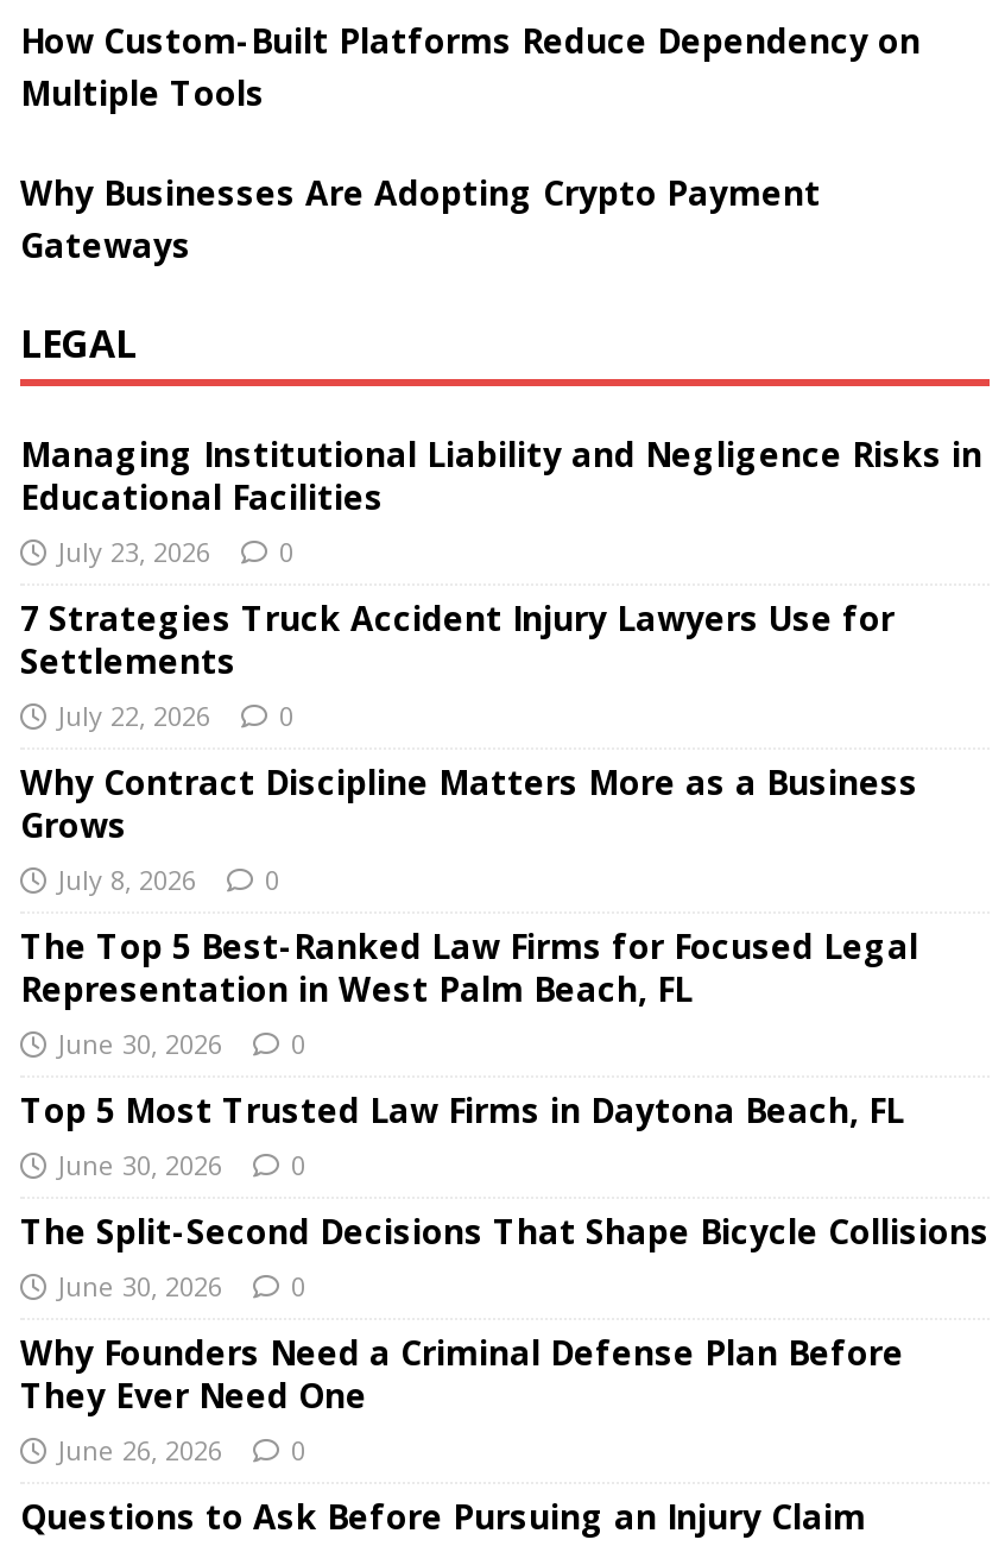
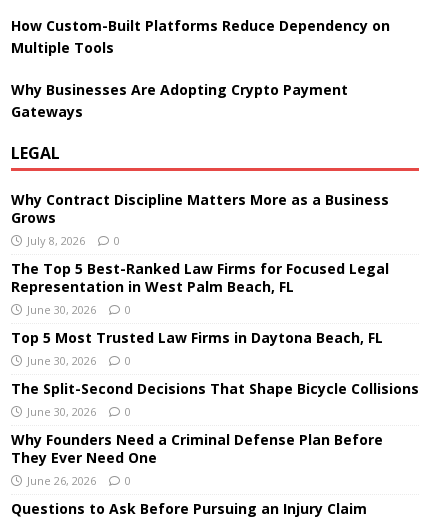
- Managing Institutional Liability and Negligence Risks in
- Educational Facilities
- July 23, 2026
- 0
- 7 Strategies Truck Accident Injury Lawyers Use for
- Settlements
- July 22, 2026
- 0
